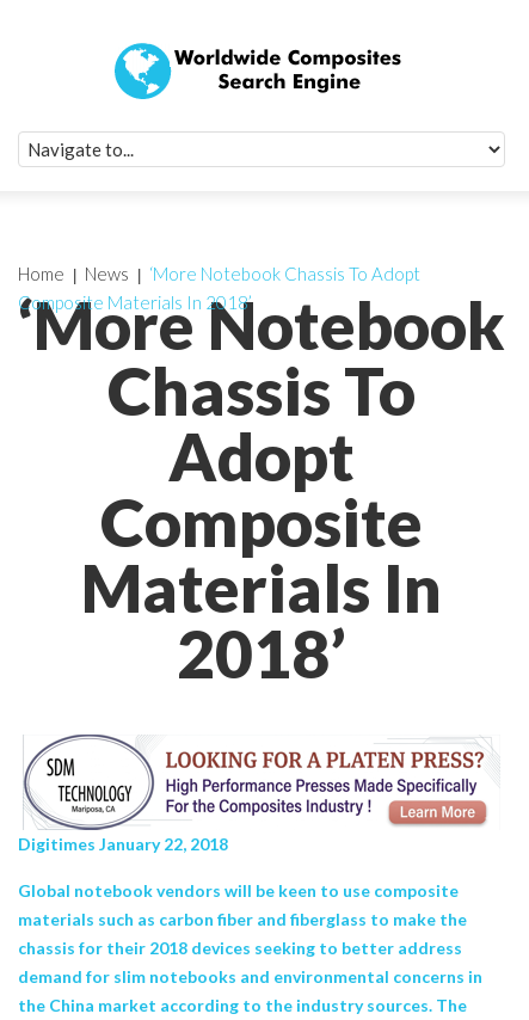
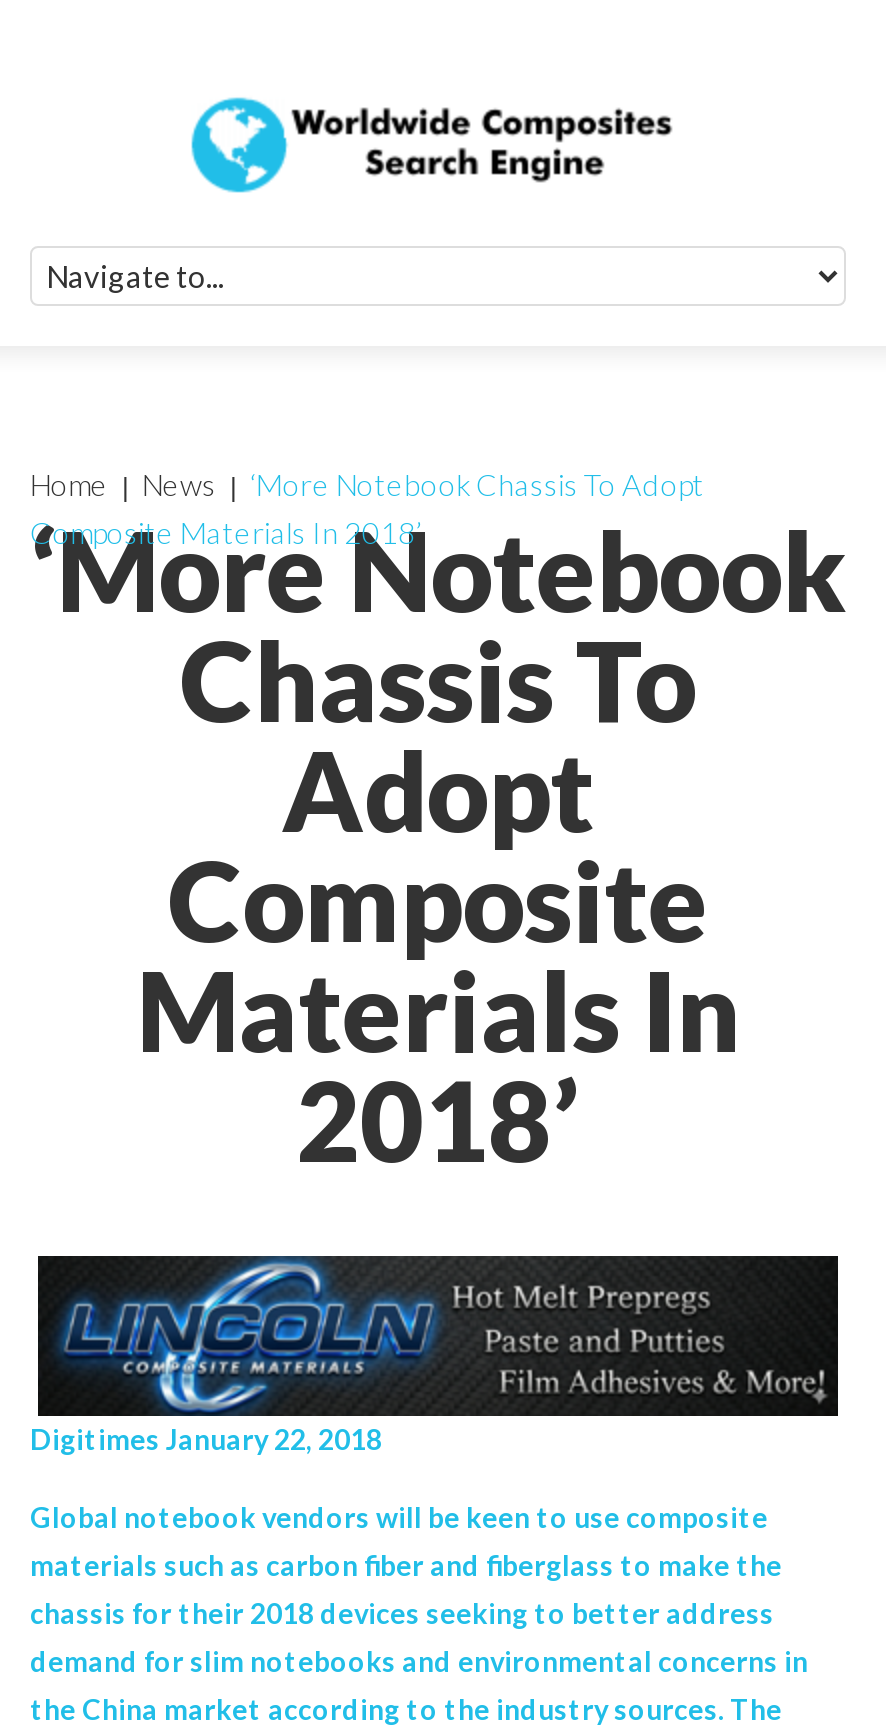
- [image]
+ [image]
